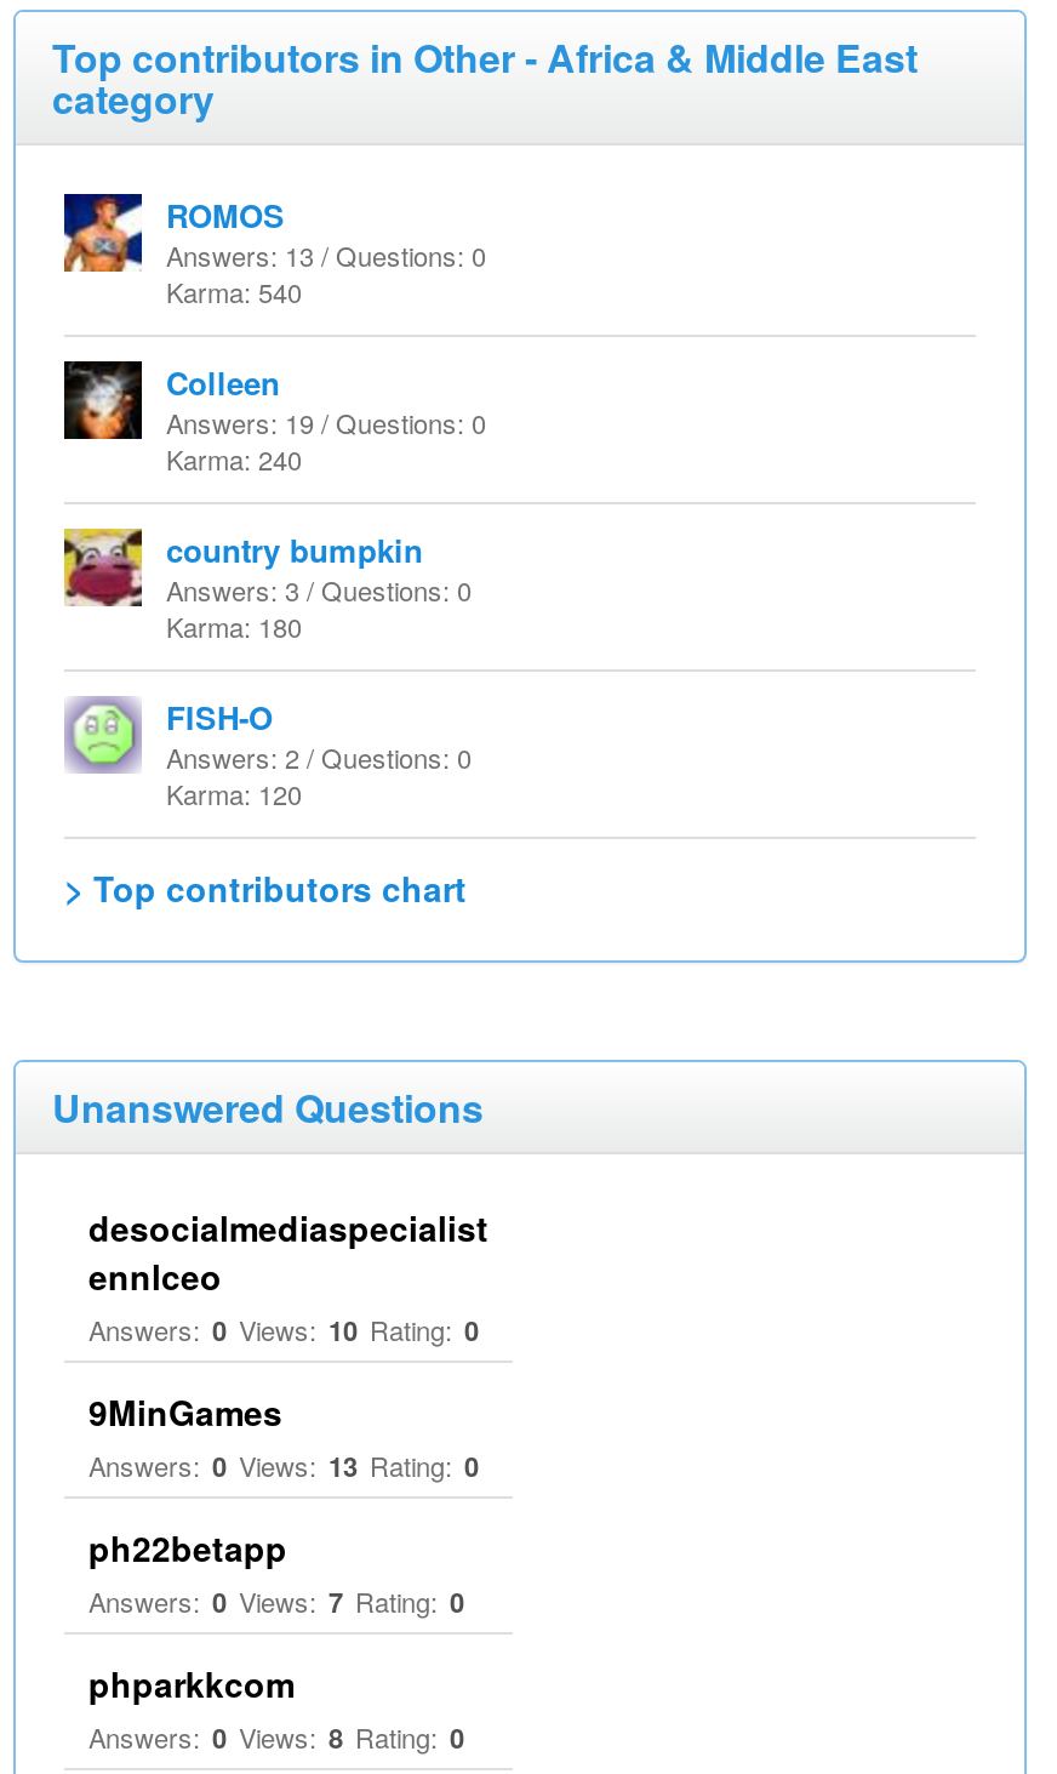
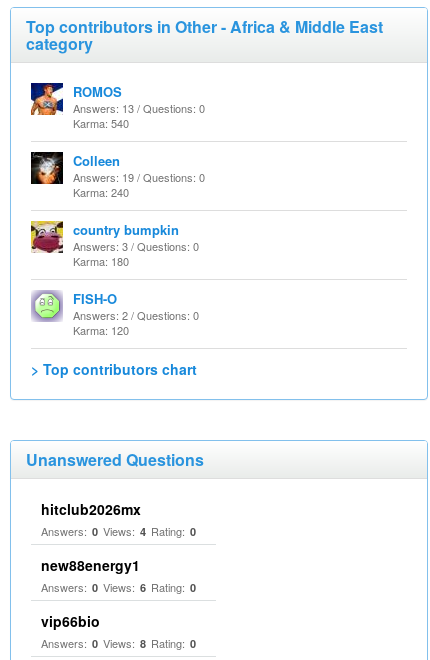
- desocialmediaspecialist
- ennlceo
- Answers: 0 Views: 10 Rating: 0
- 9MinGames
- Answers: 0 Views: 13 Rating: 0
- ph22betapp
- Answers: 0 Views: 7 Rating: 0
- phparkkcom
+ hitclub2026mx
+ Answers: 0 Views: 4 Rating: 0
+ new88energy1
+ Answers: 0 Views: 6 Rating: 0
+ vip66bio
